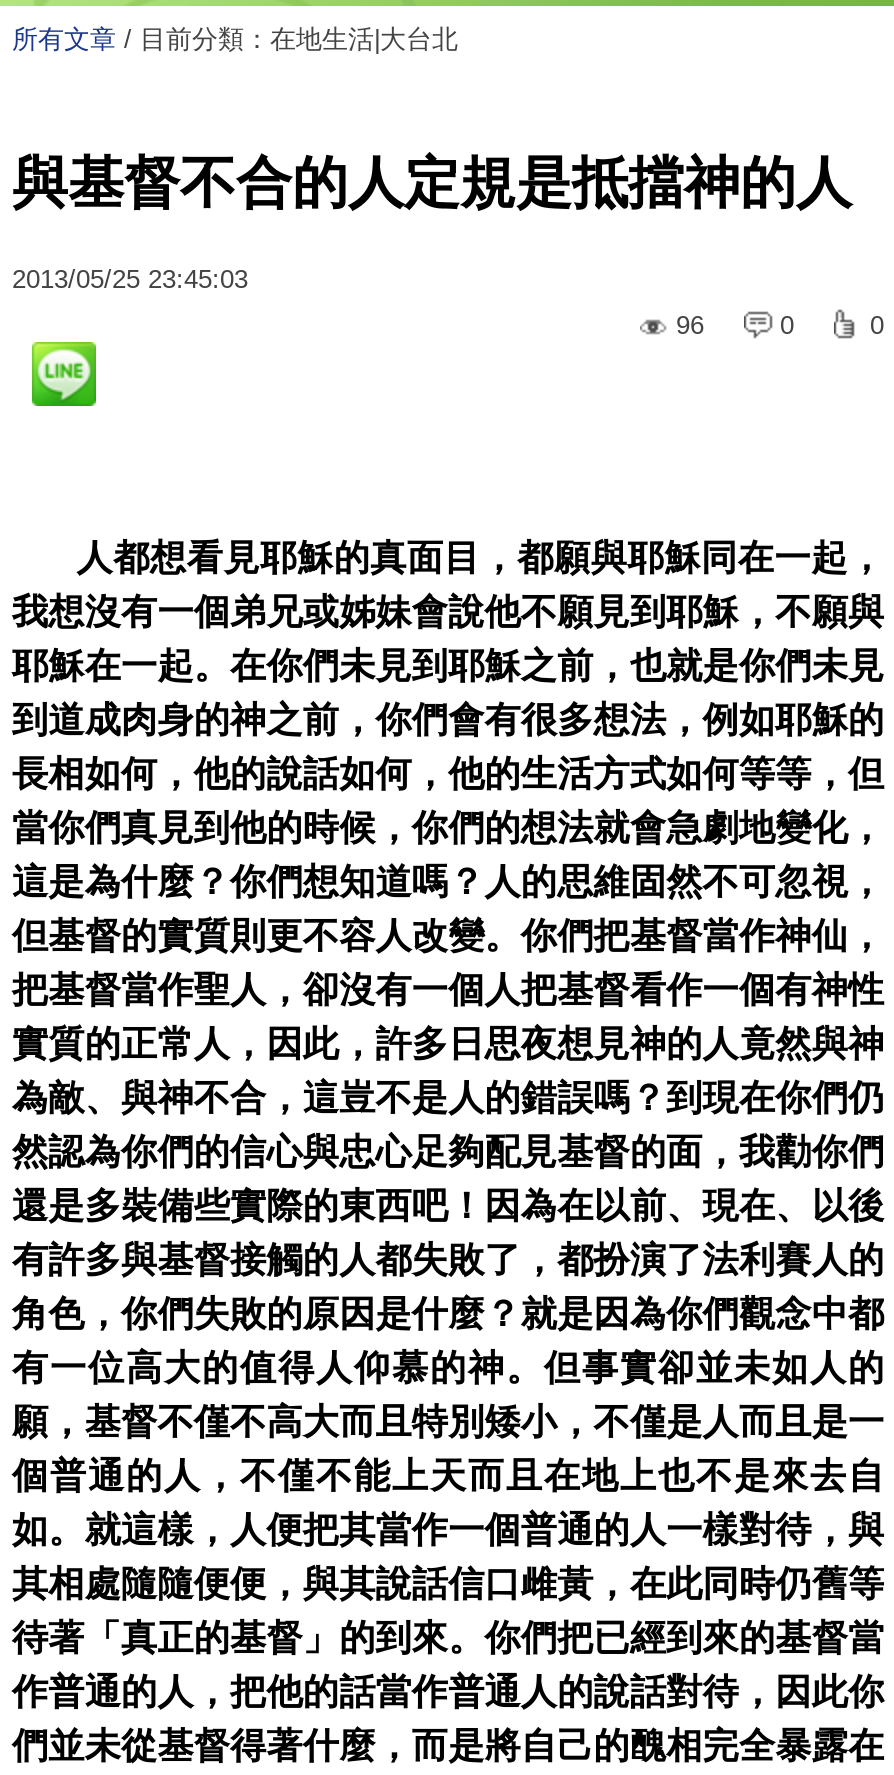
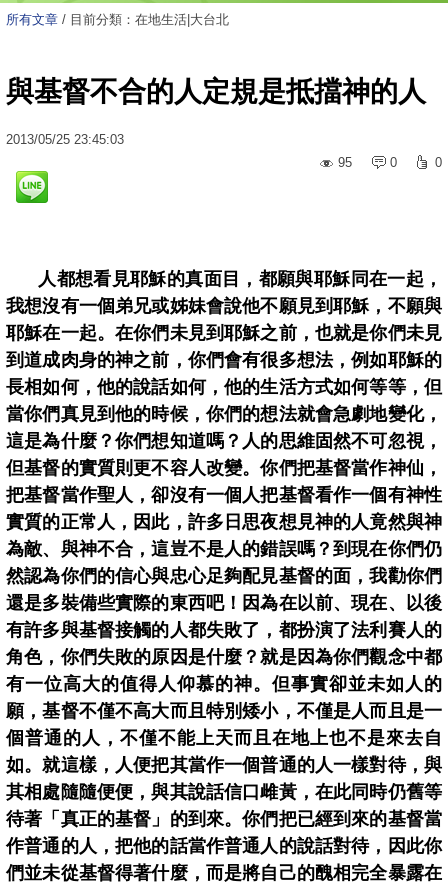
- 96
+ 95
